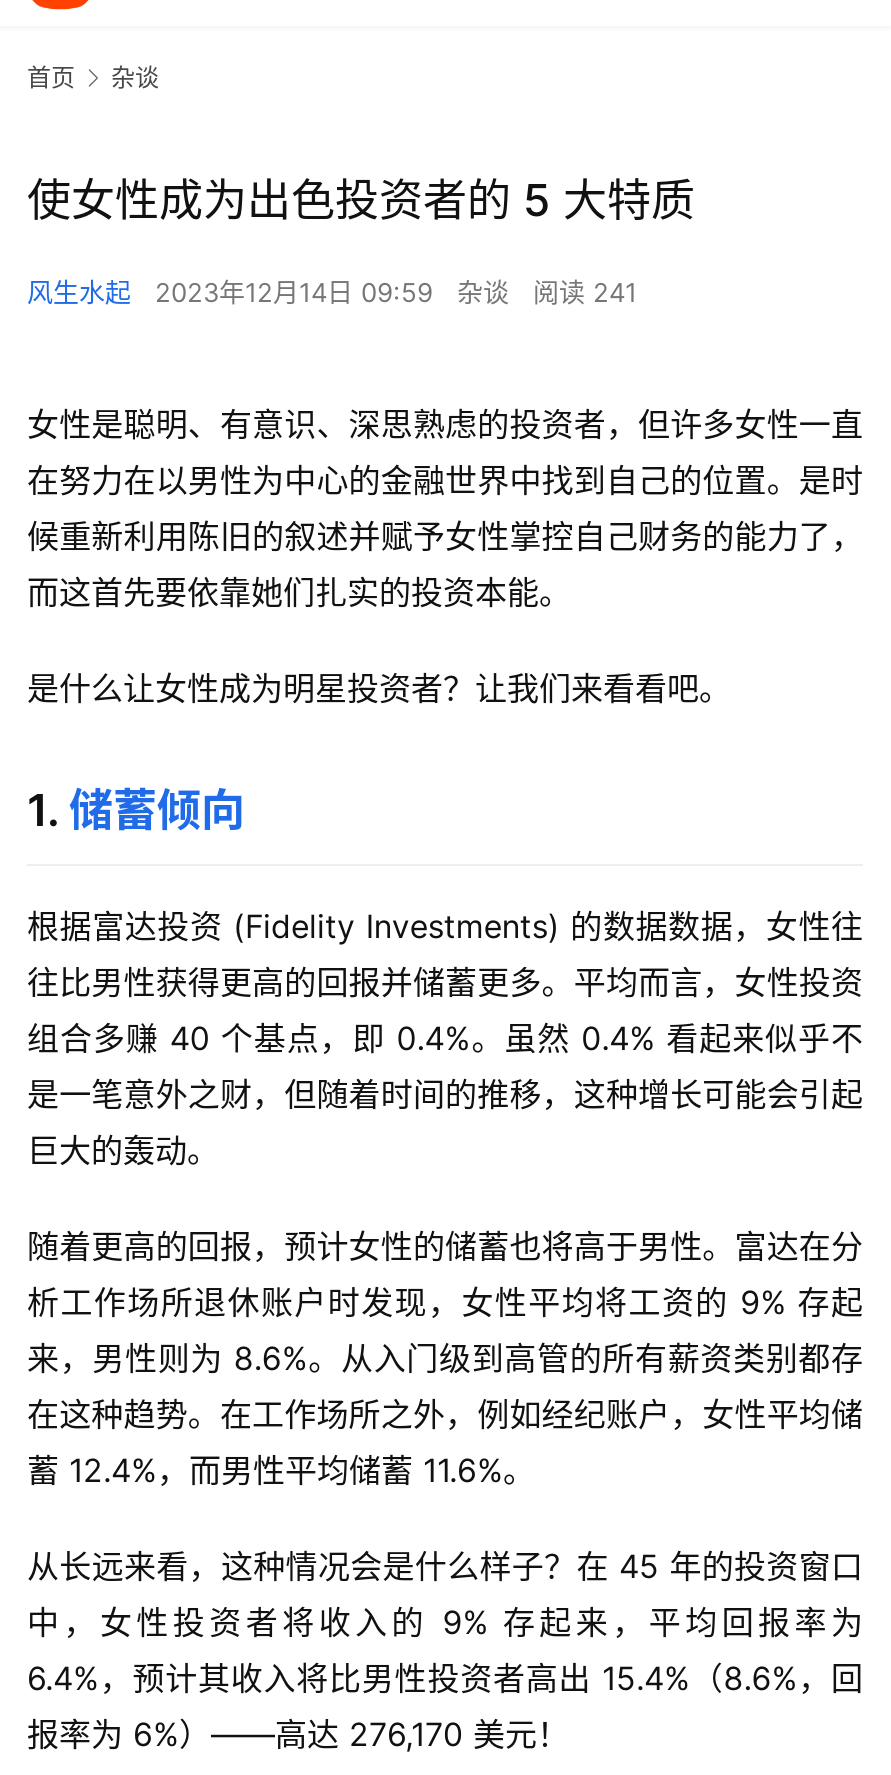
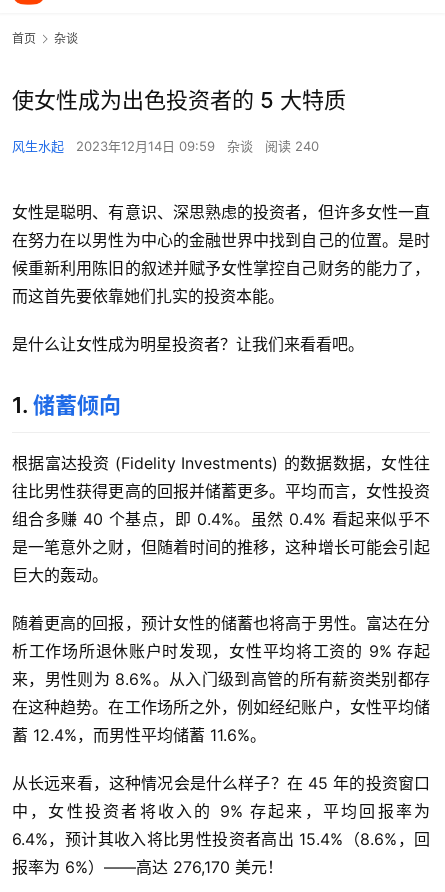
- 风生水起 2023年12月14日 09:59 杂谈 阅读 241
+ 风生水起 2023年12月14日 09:59 杂谈 阅读 240
